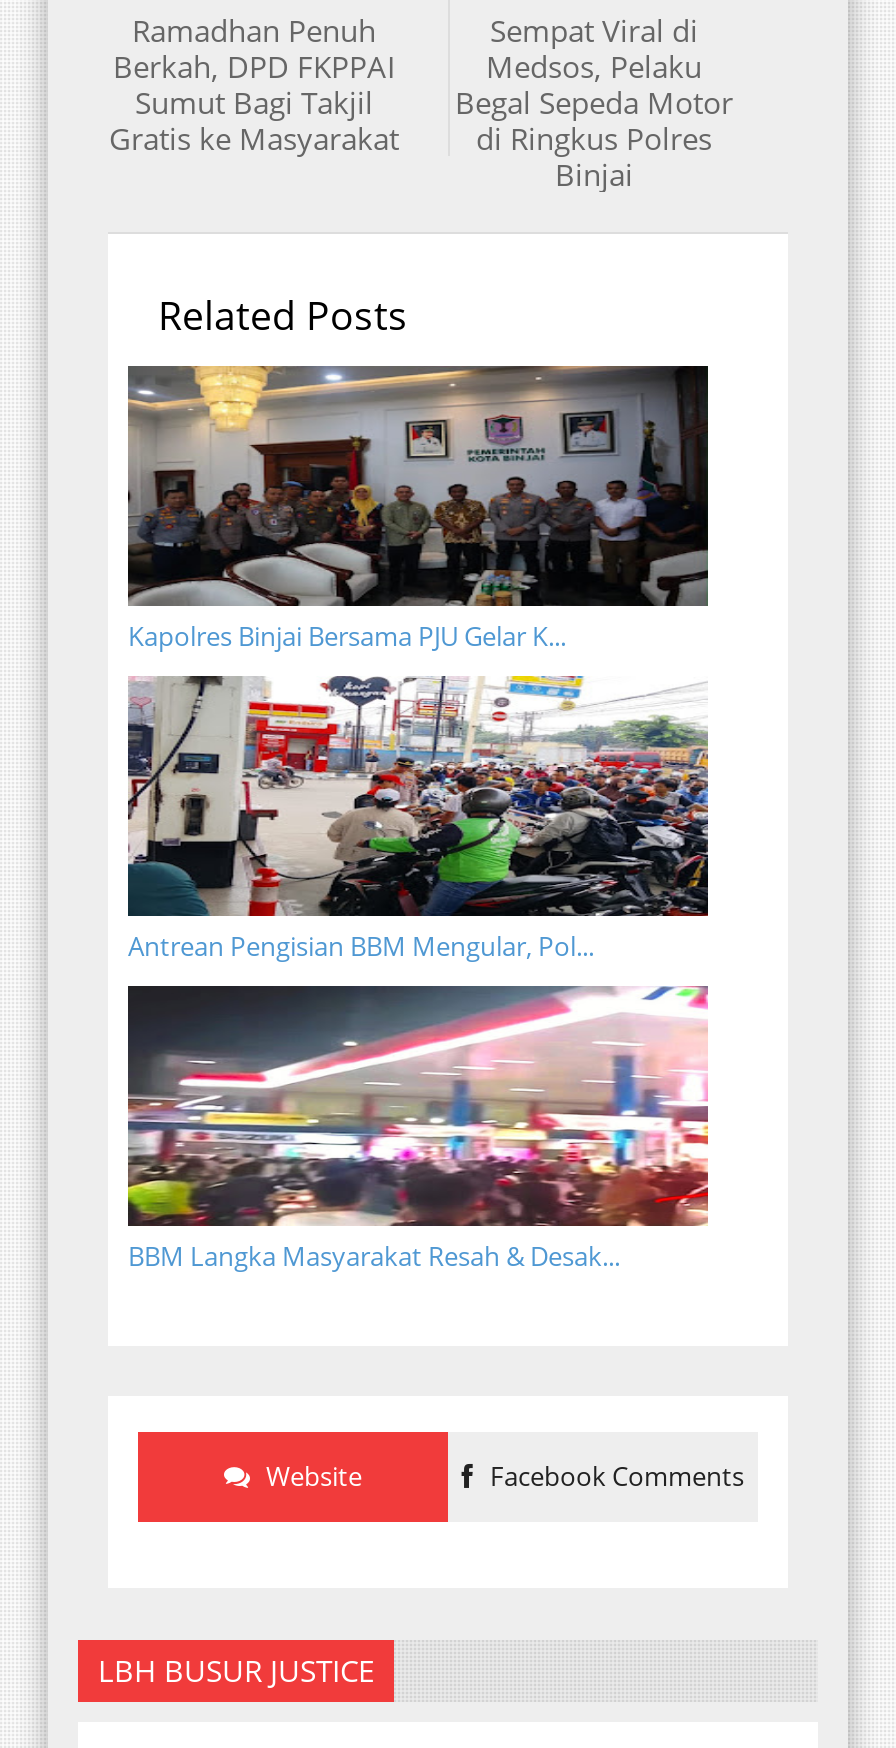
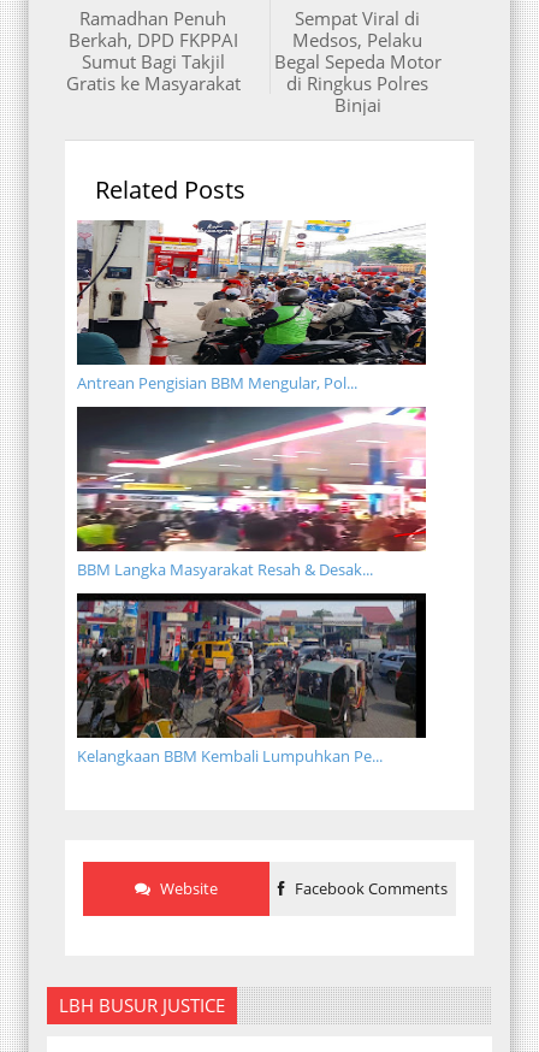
- [image]
- Kapolres Binjai Bersama PJU Gelar K...

moved up: [image] | Antrean Pengisian BBM Mengular, Pol... | BBM Langka Masyarakat Resah & Desak...

+ [image]
+ Kelangkaan BBM Kembali Lumpuhkan Pe...
